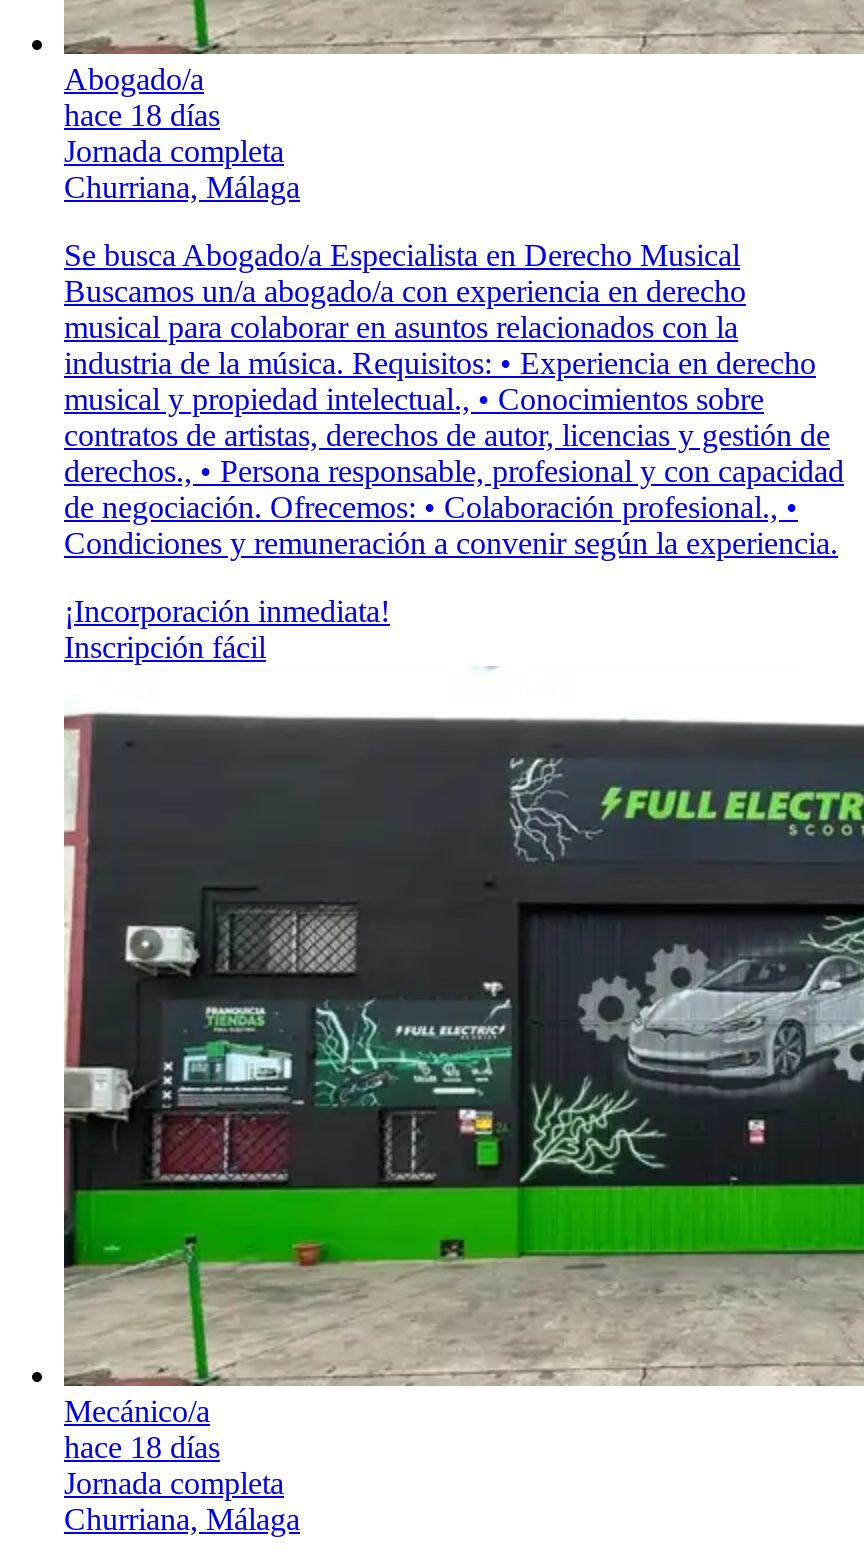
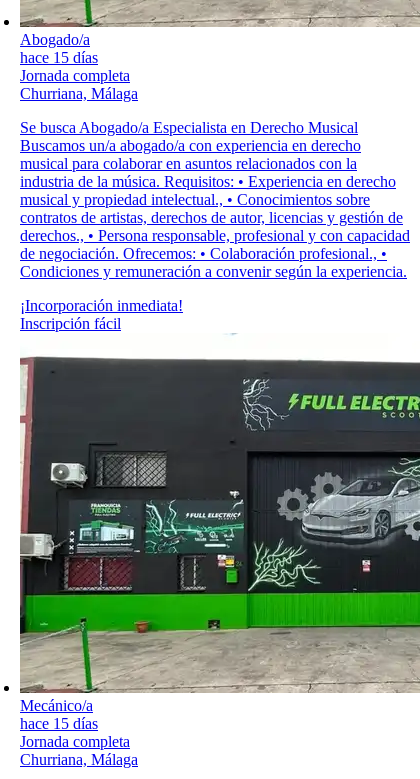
- hace 18 días
+ hace 15 días

- hace 18 días
+ hace 15 días
